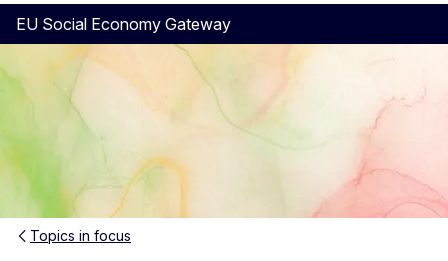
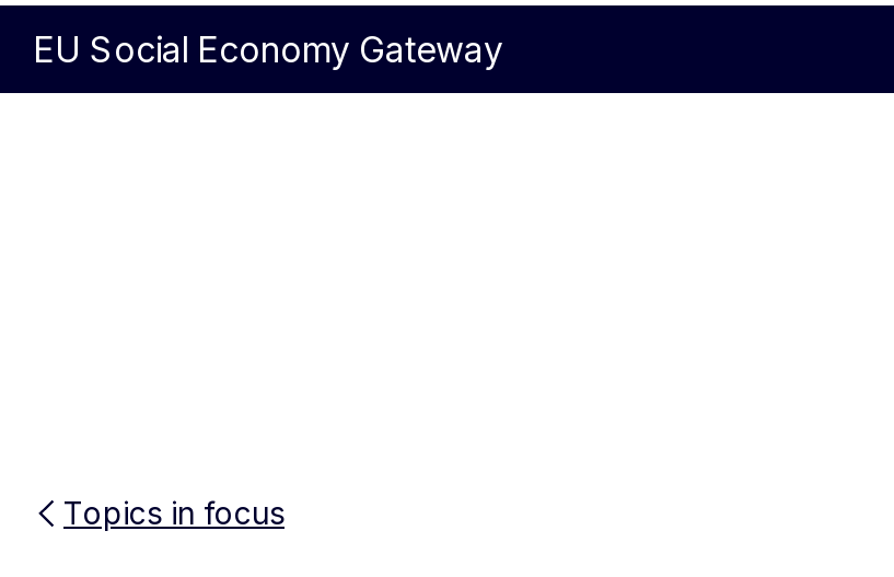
- [image]
